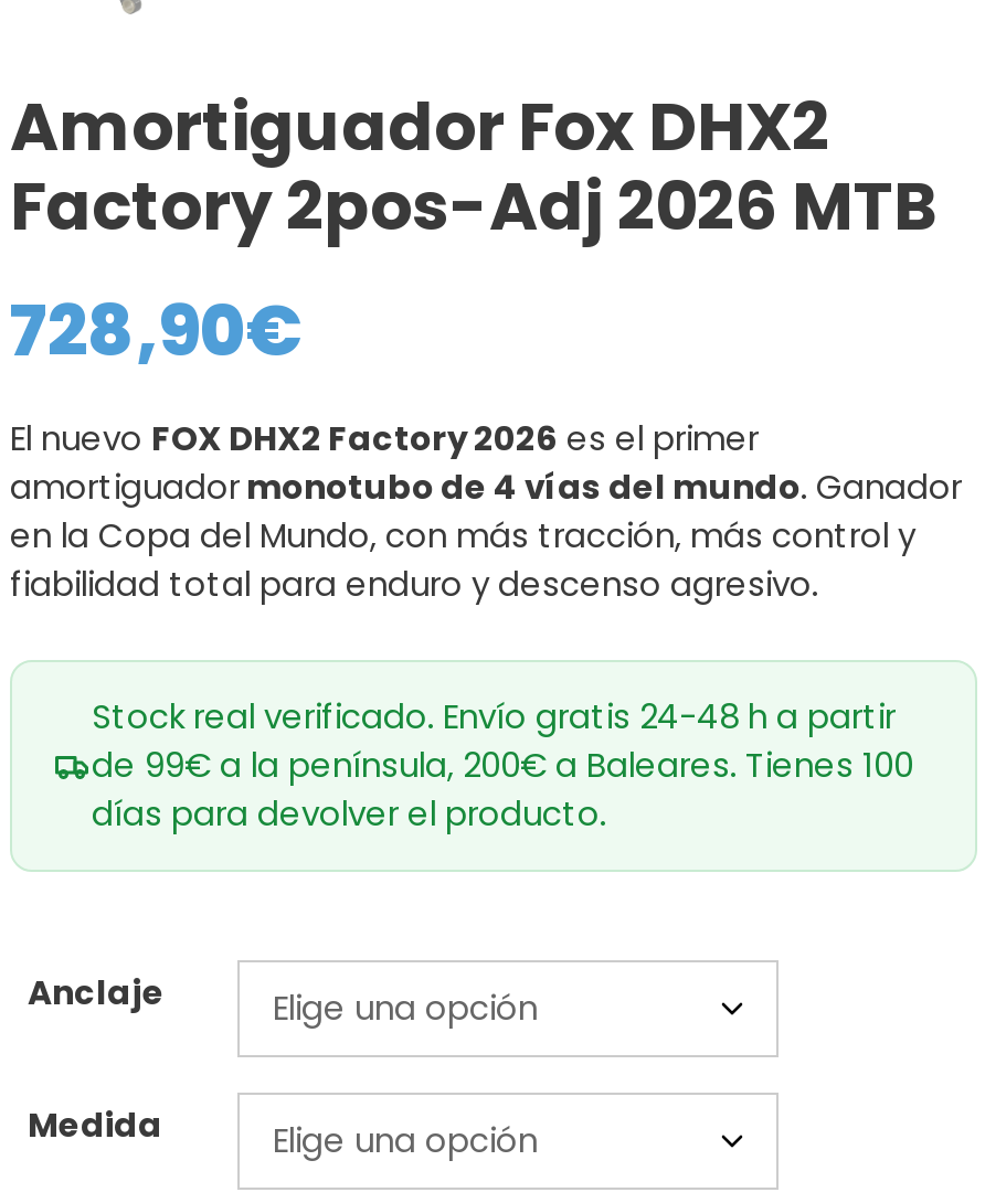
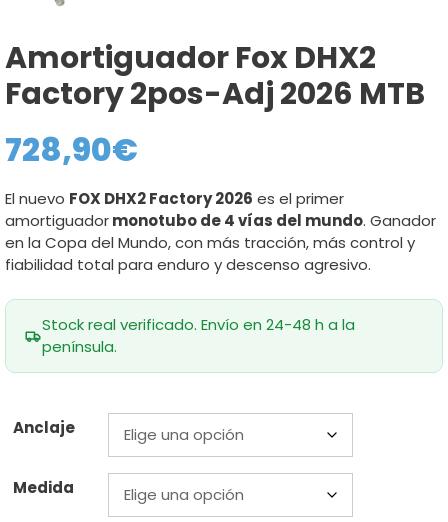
- Stock real verificado. Envío gratis 24-48 h a partir
- de 99€ a la península, 200€ a Baleares. Tienes 100
- días para devolver el producto.
+ Stock real verificado. Envío en 24-48 h a la
+ península.
